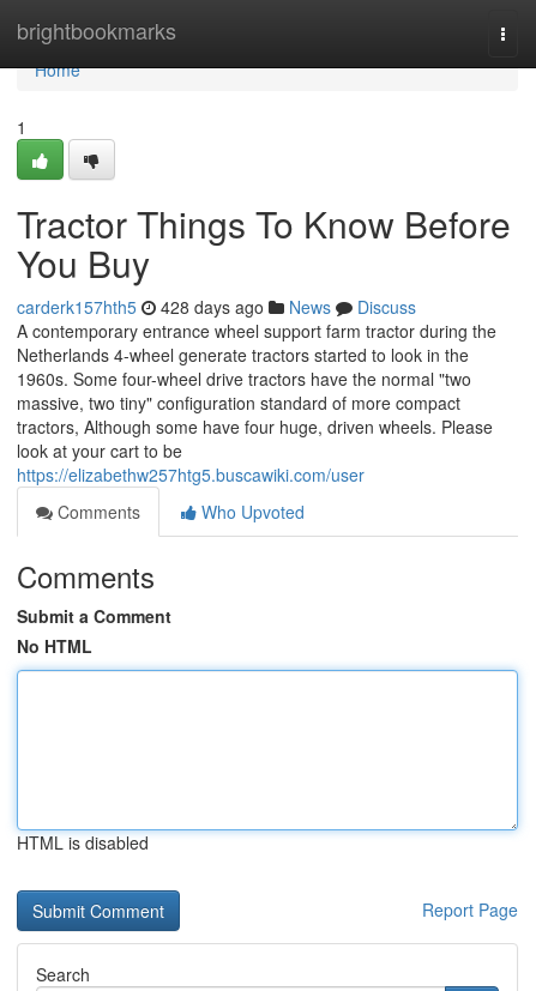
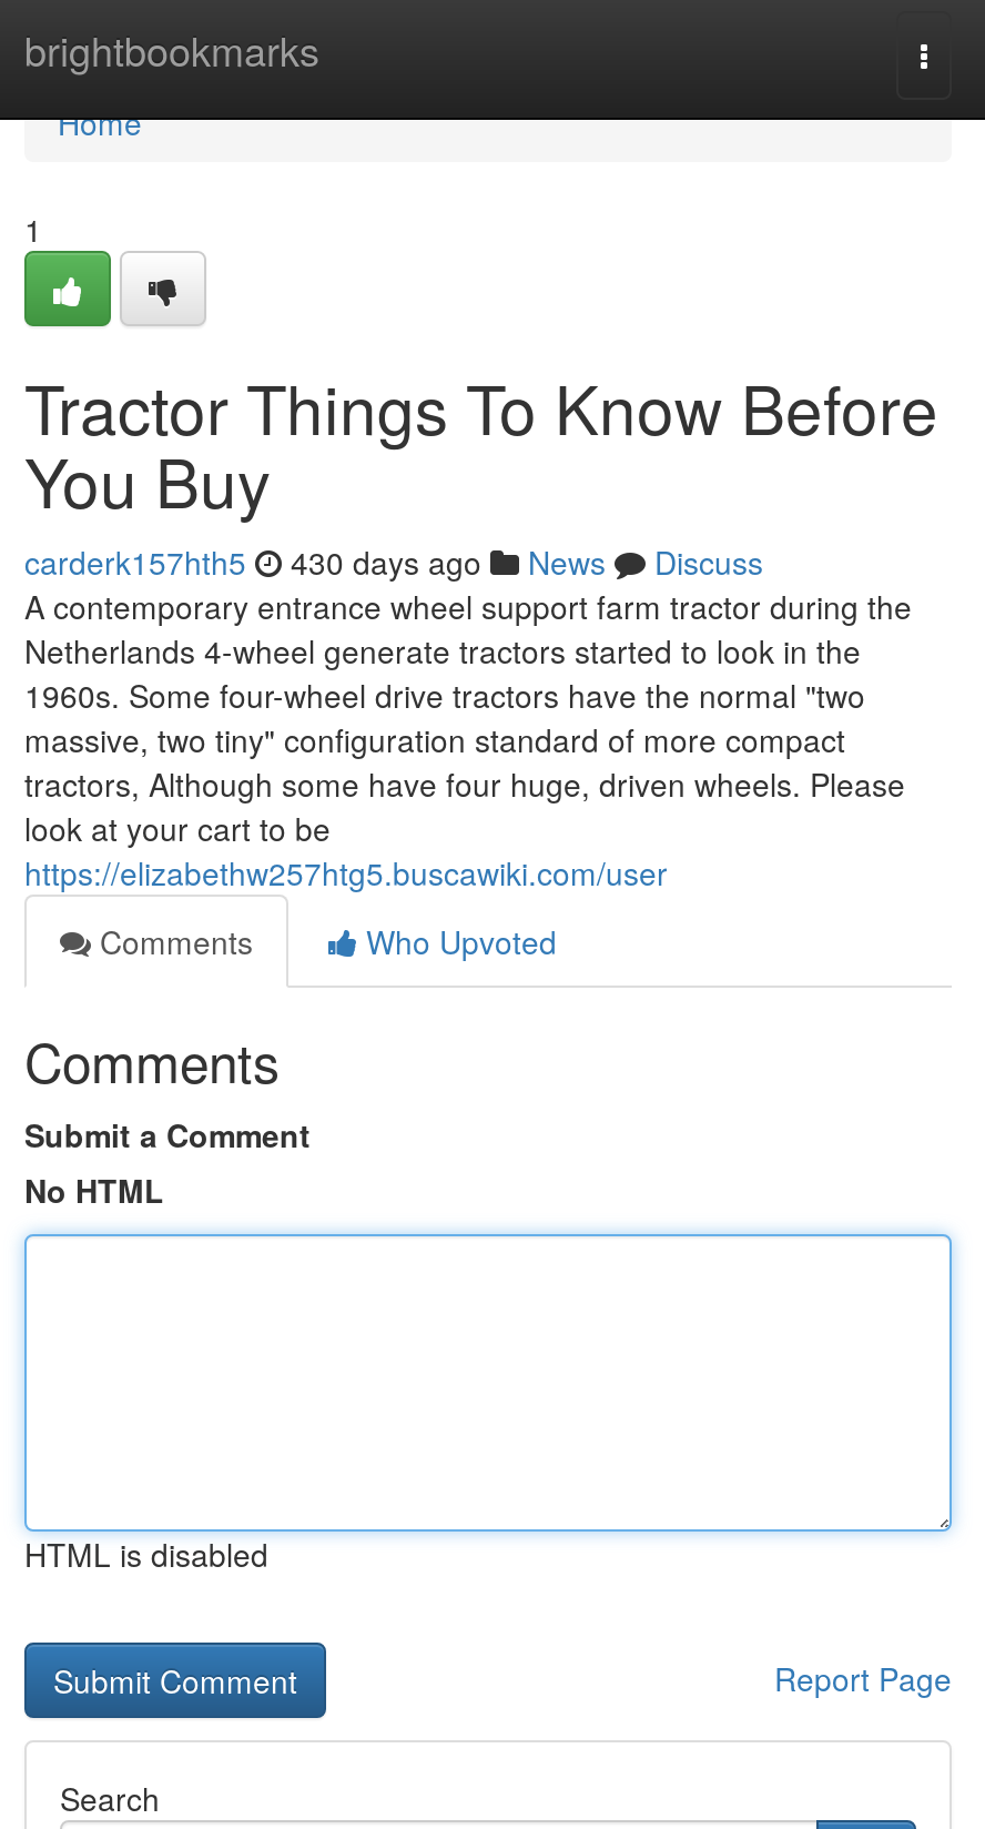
- carderk157hth5 428 days ago News Discuss
+ carderk157hth5 430 days ago News Discuss
